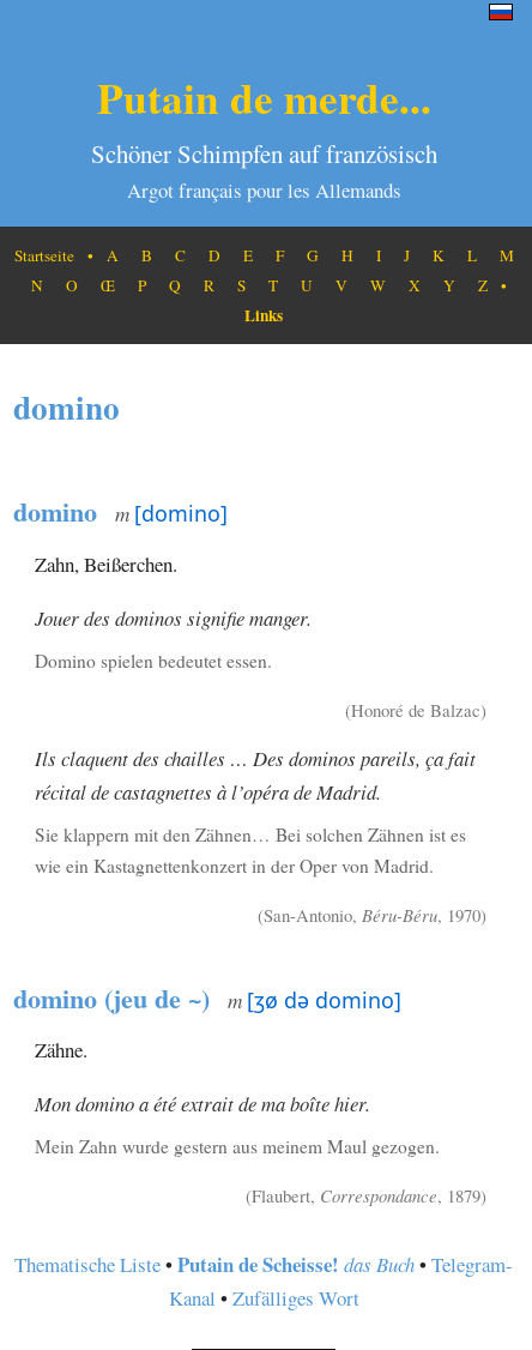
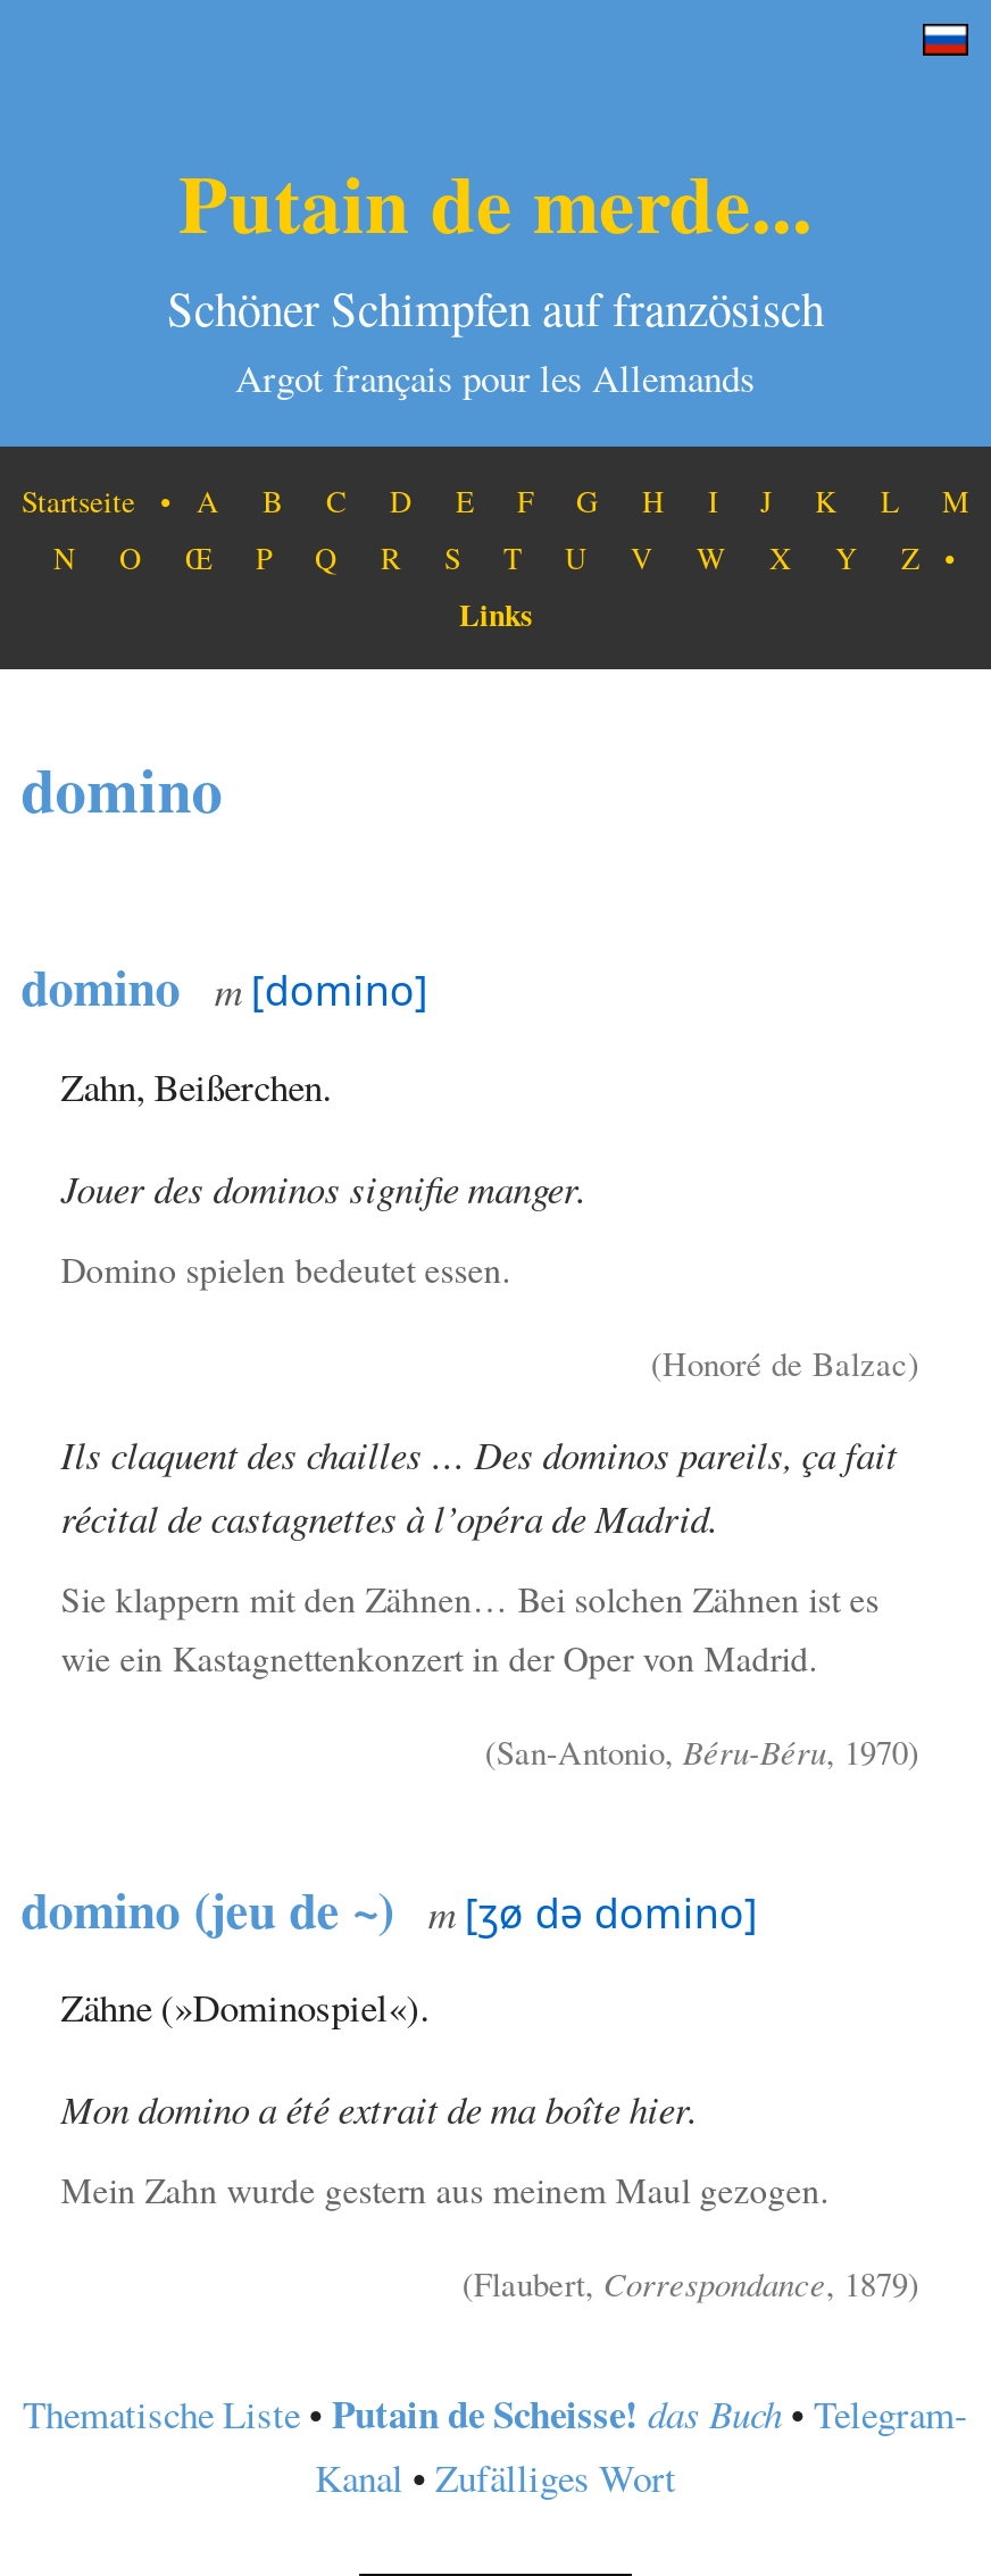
- Zähne.
+ Zähne (»Dominospiel«).
